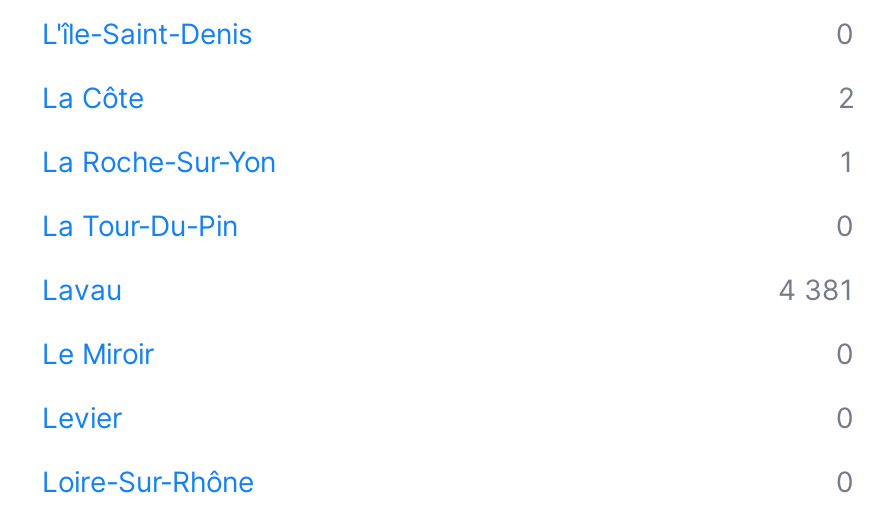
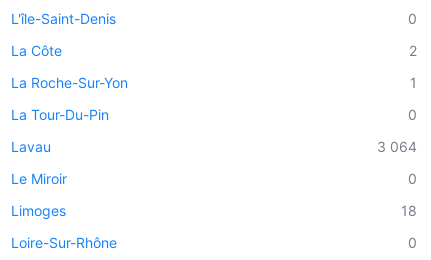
- 4 381
+ 3 064

- Levier
- 0
+ Limoges
+ 18
